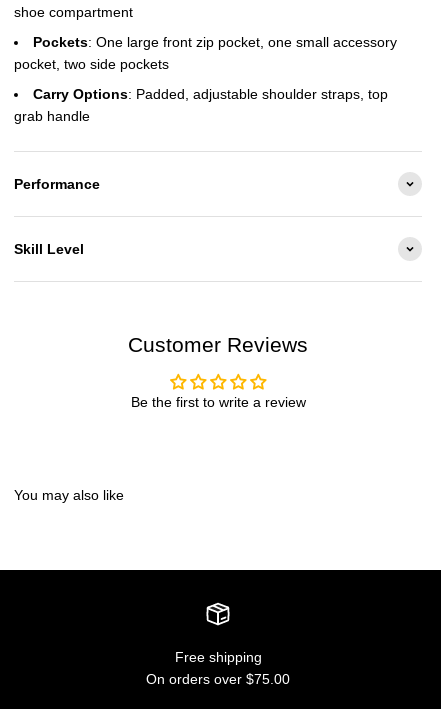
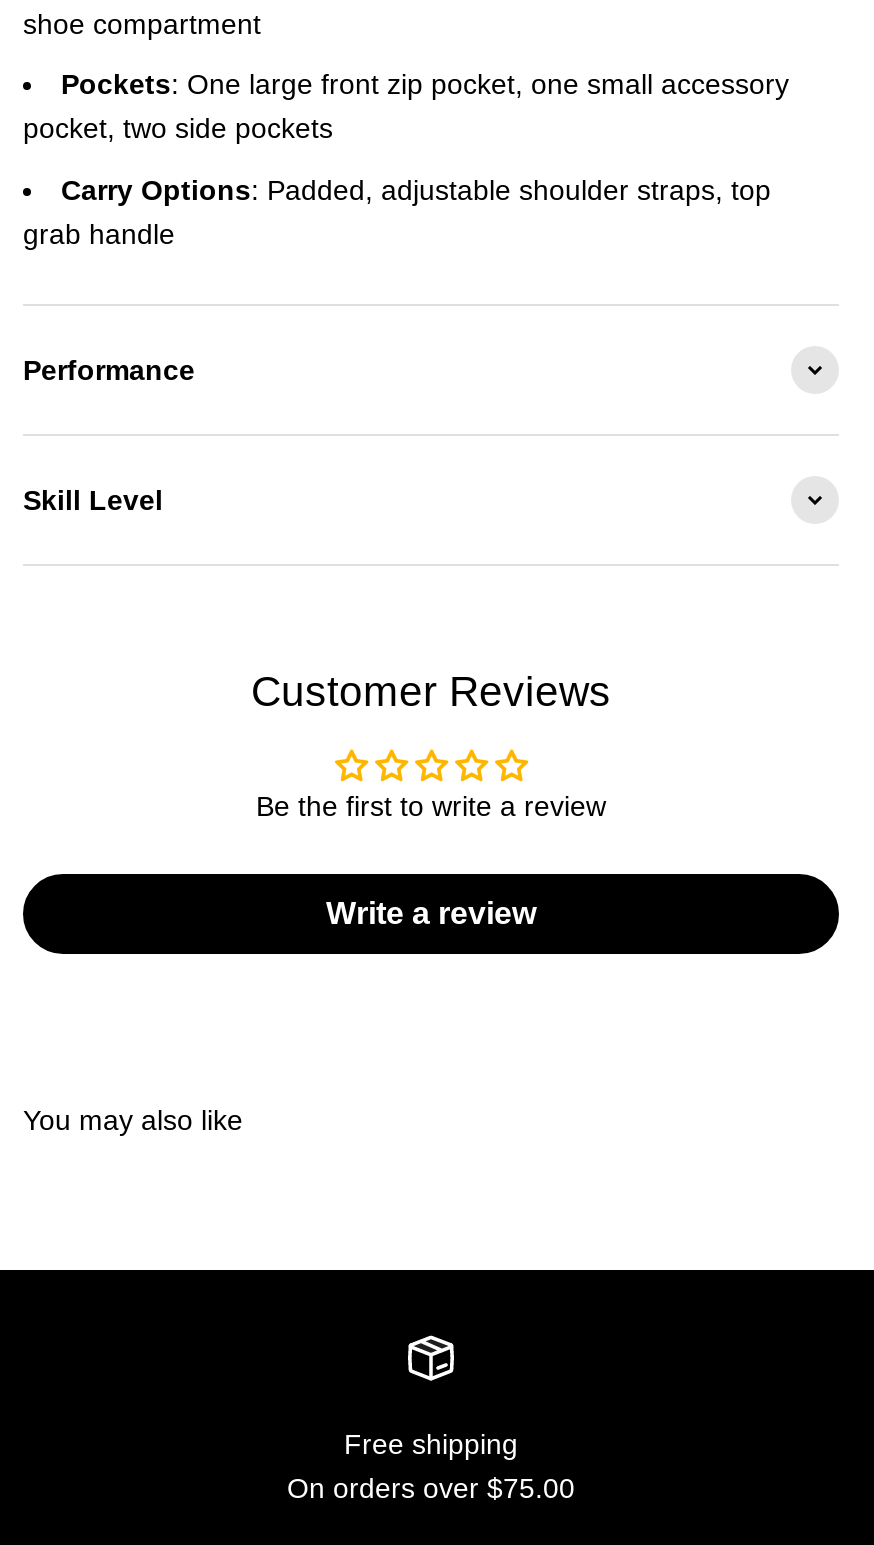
+ Write a review
